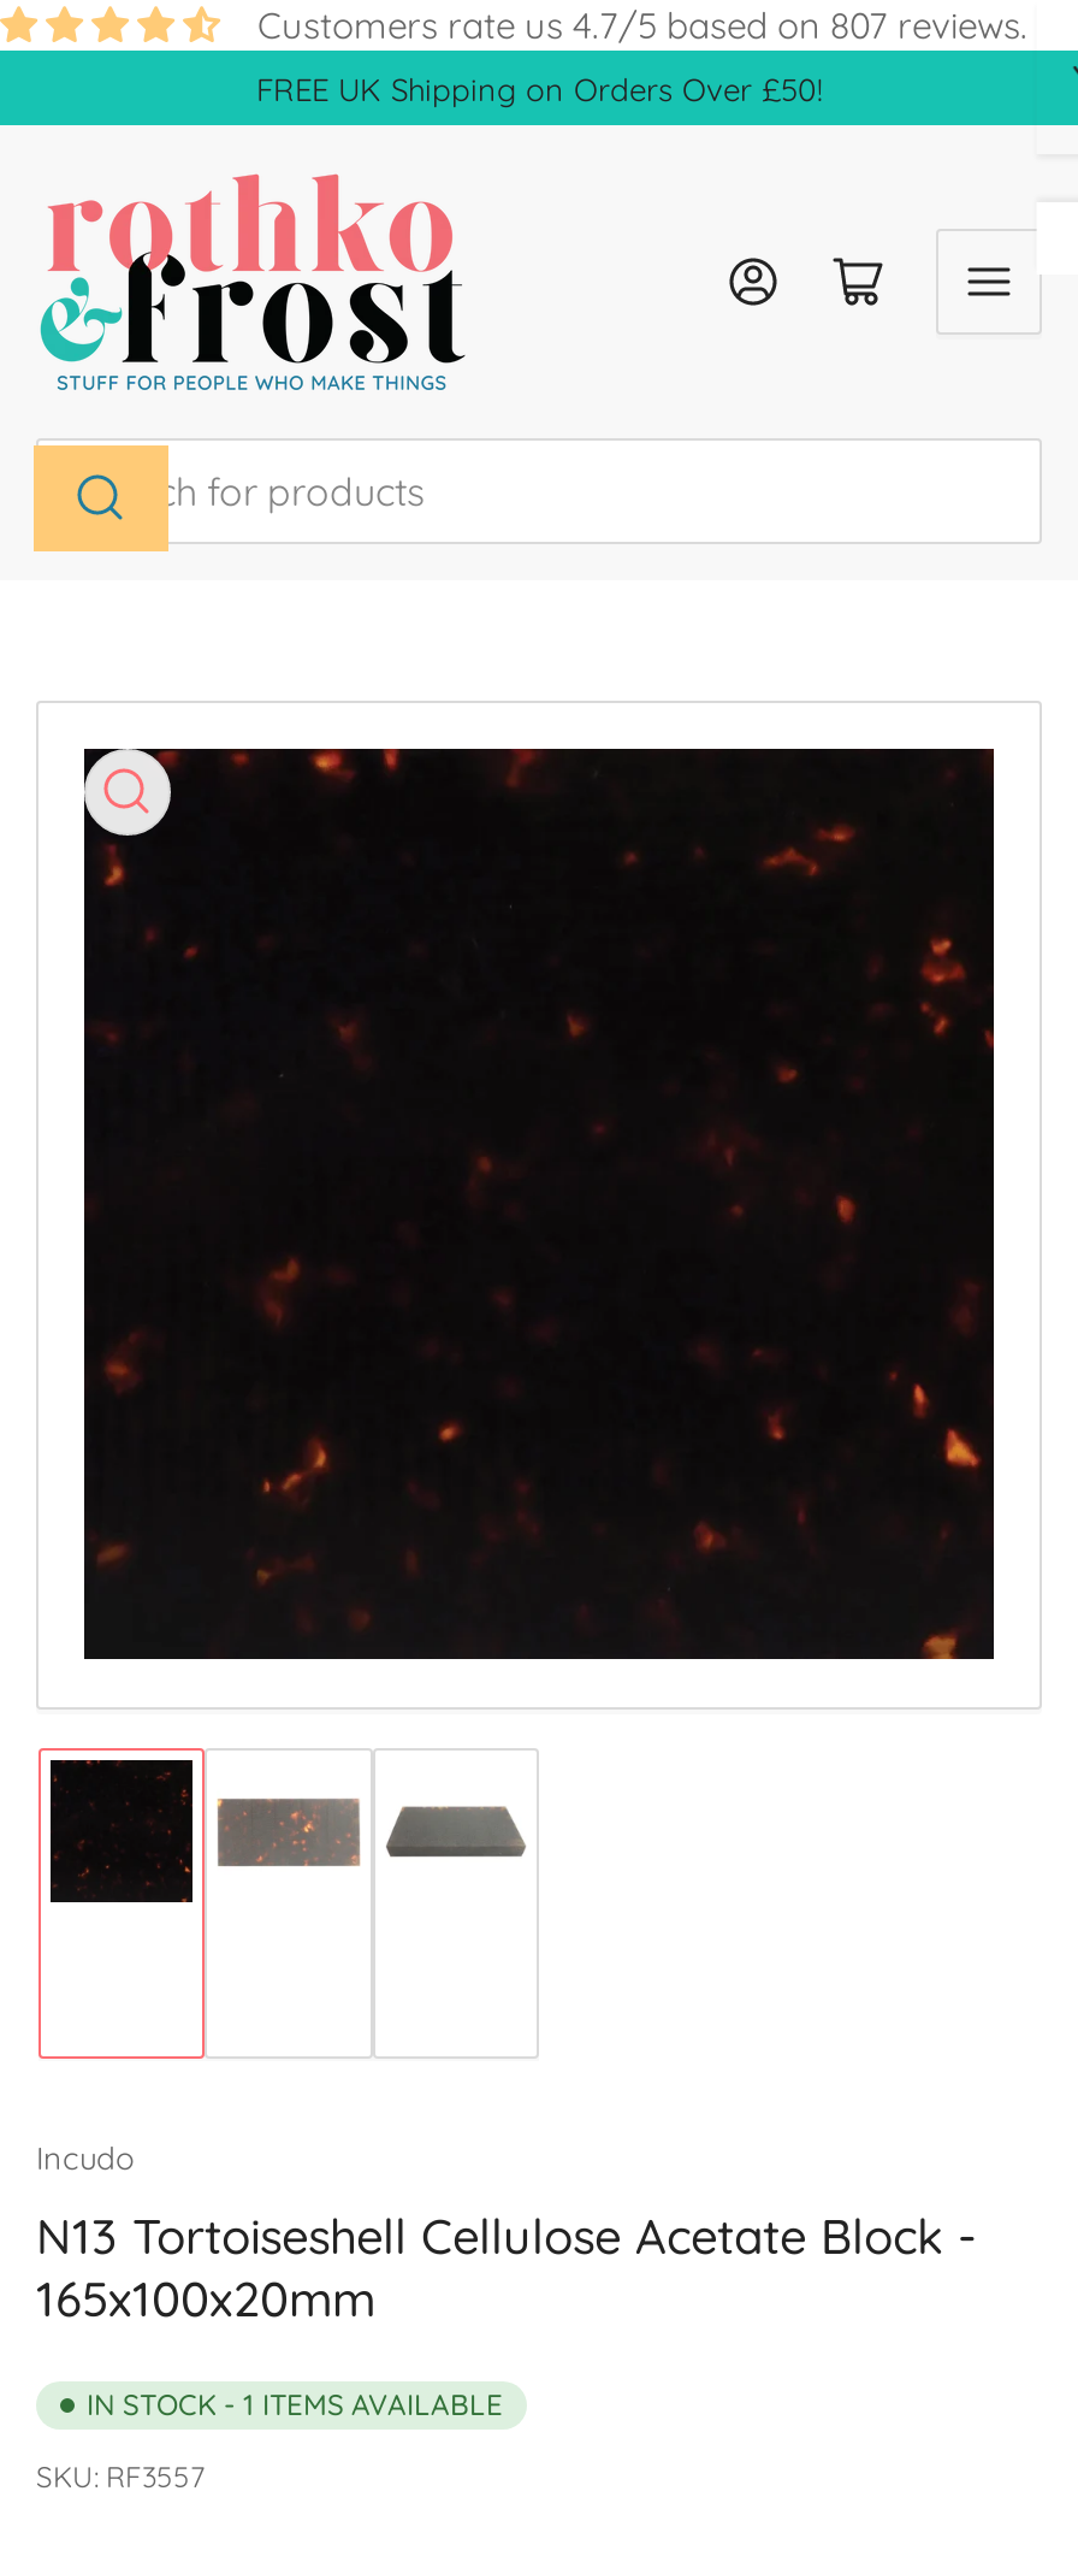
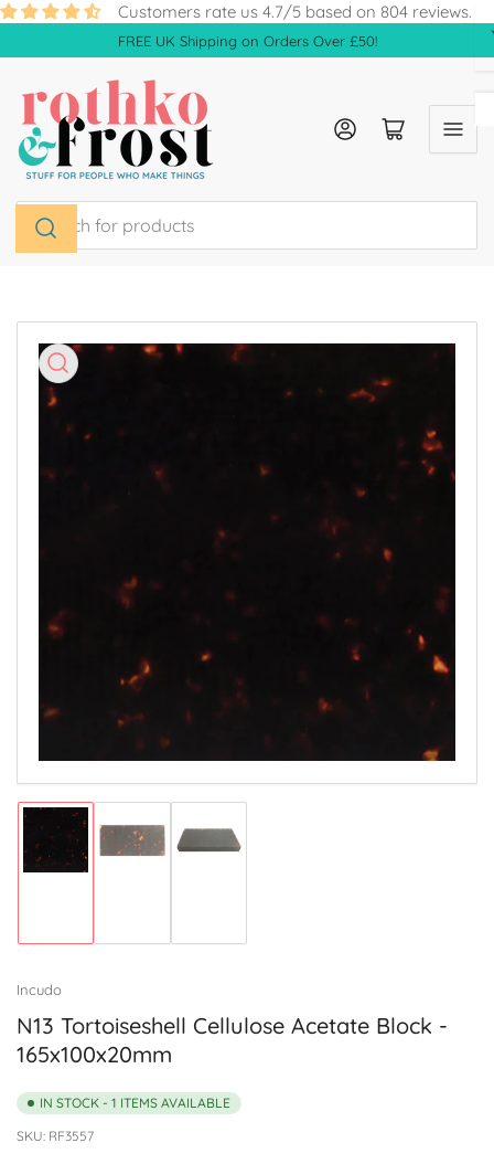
- Customers rate us 4.7/5 based on 807 reviews.
+ Customers rate us 4.7/5 based on 804 reviews.
